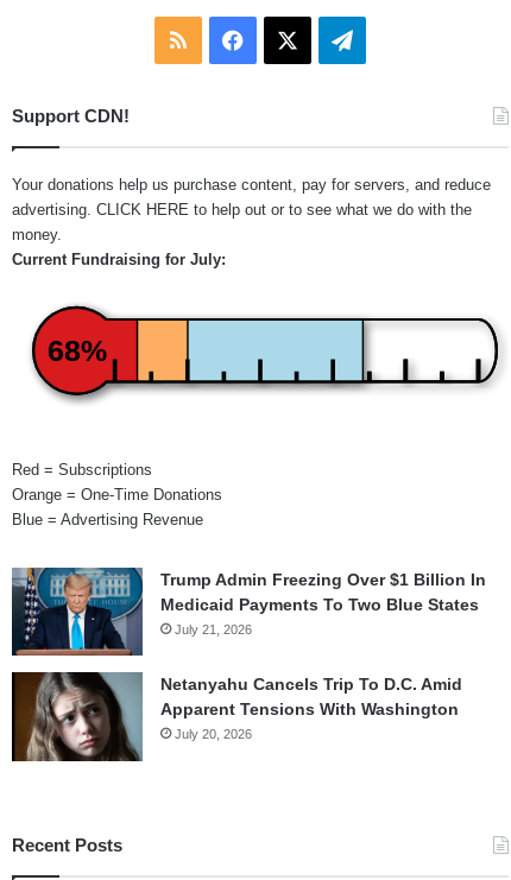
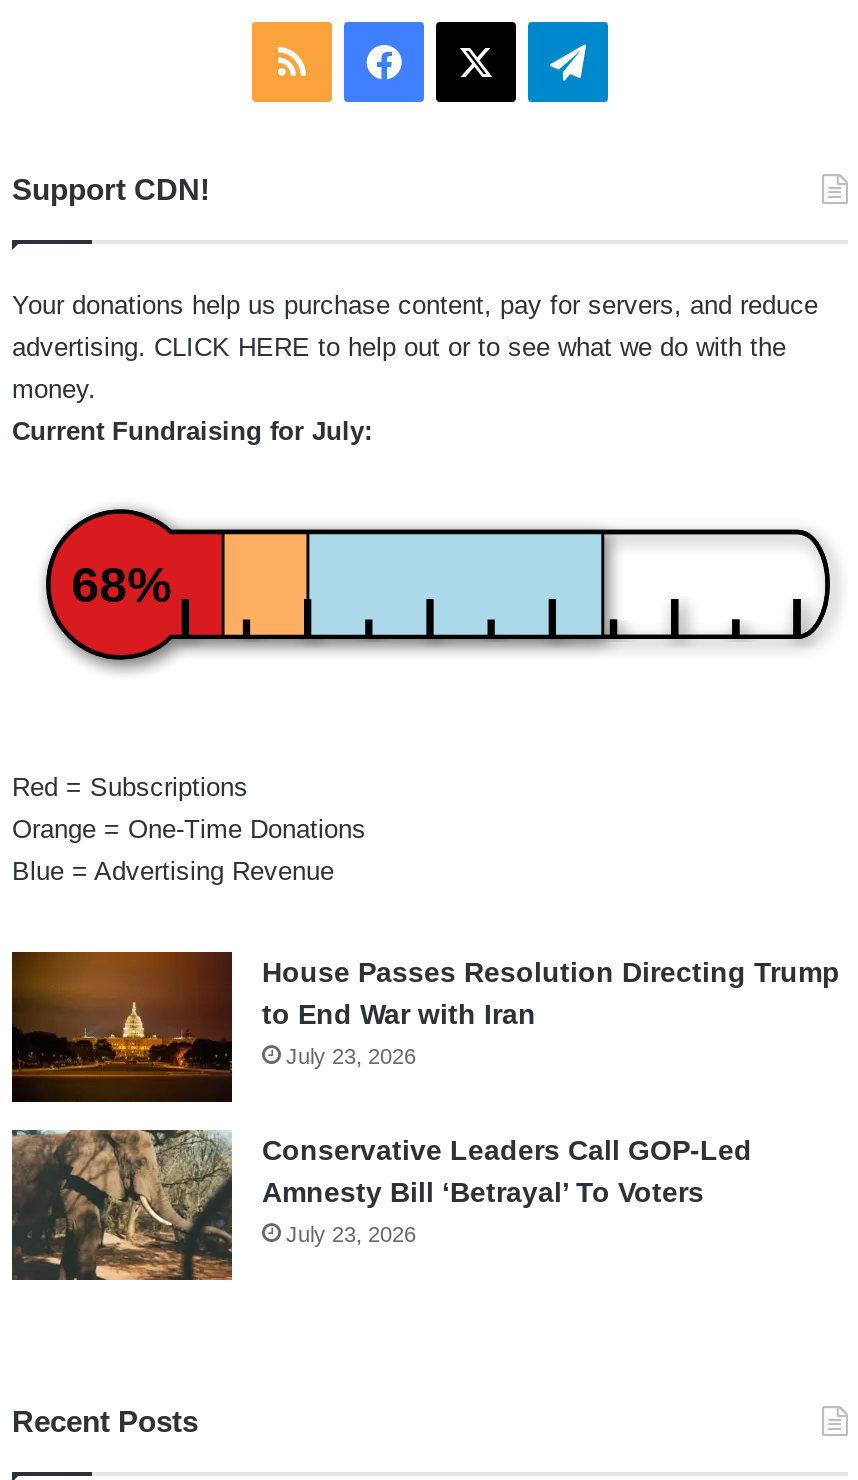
- [image]
- Trump Admin Freezing Over $1 Billion In
- Medicaid Payments To Two Blue States
- July 21, 2026
+ [image]
+ House Passes Resolution Directing Trump
+ to End War with Iran
+ July 23, 2026

- [image]
- Netanyahu Cancels Trip To D.C. Amid
- Apparent Tensions With Washington
- July 20, 2026
+ [image]
+ Conservative Leaders Call GOP-Led
+ Amnesty Bill ‘Betrayal’ To Voters
+ July 23, 2026
